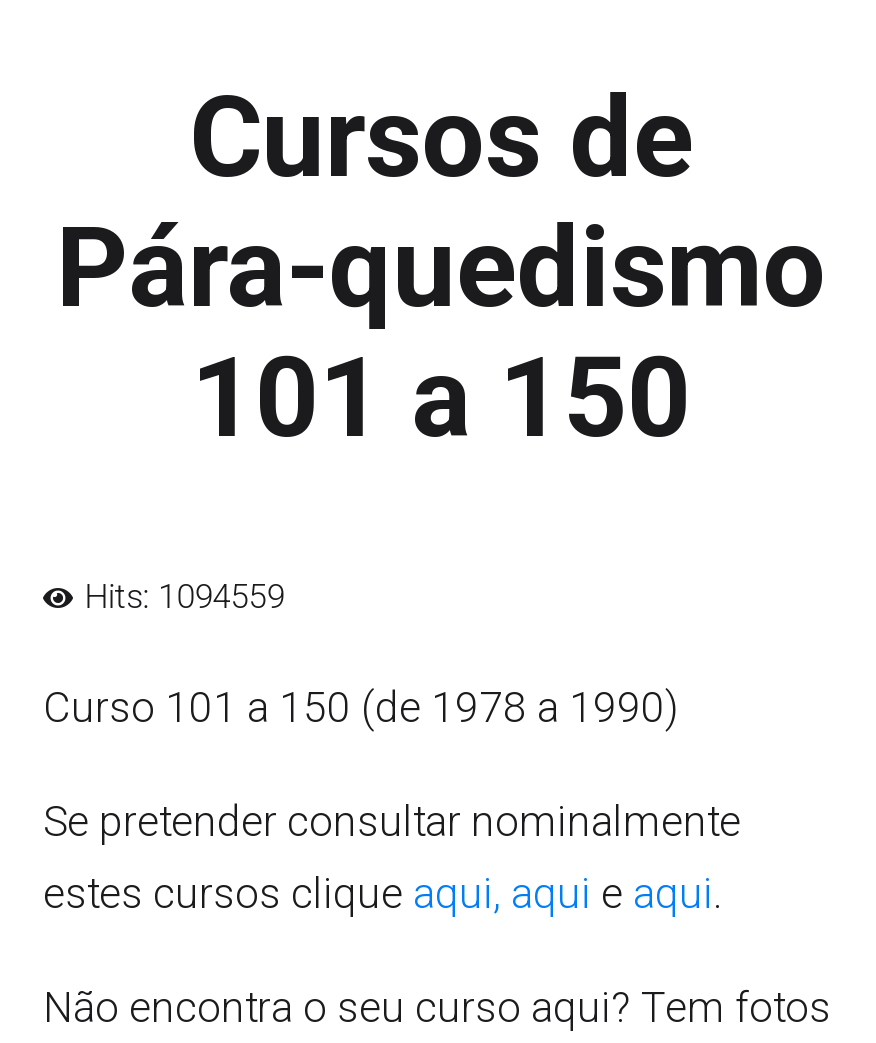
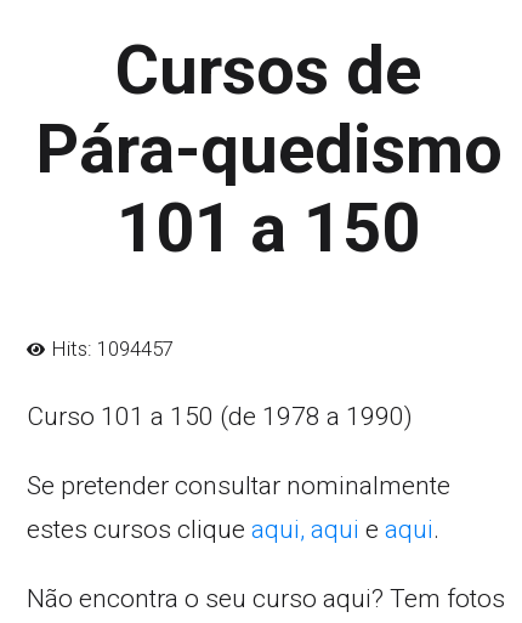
- Hits: 1094559
+ Hits: 1094457
